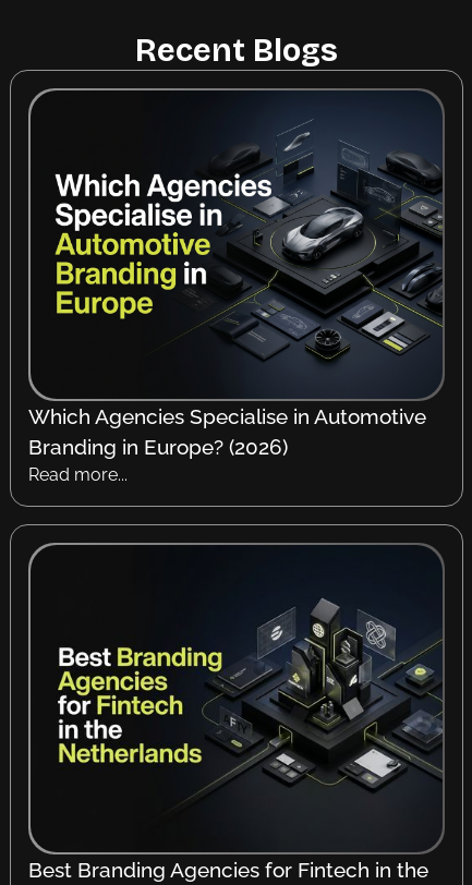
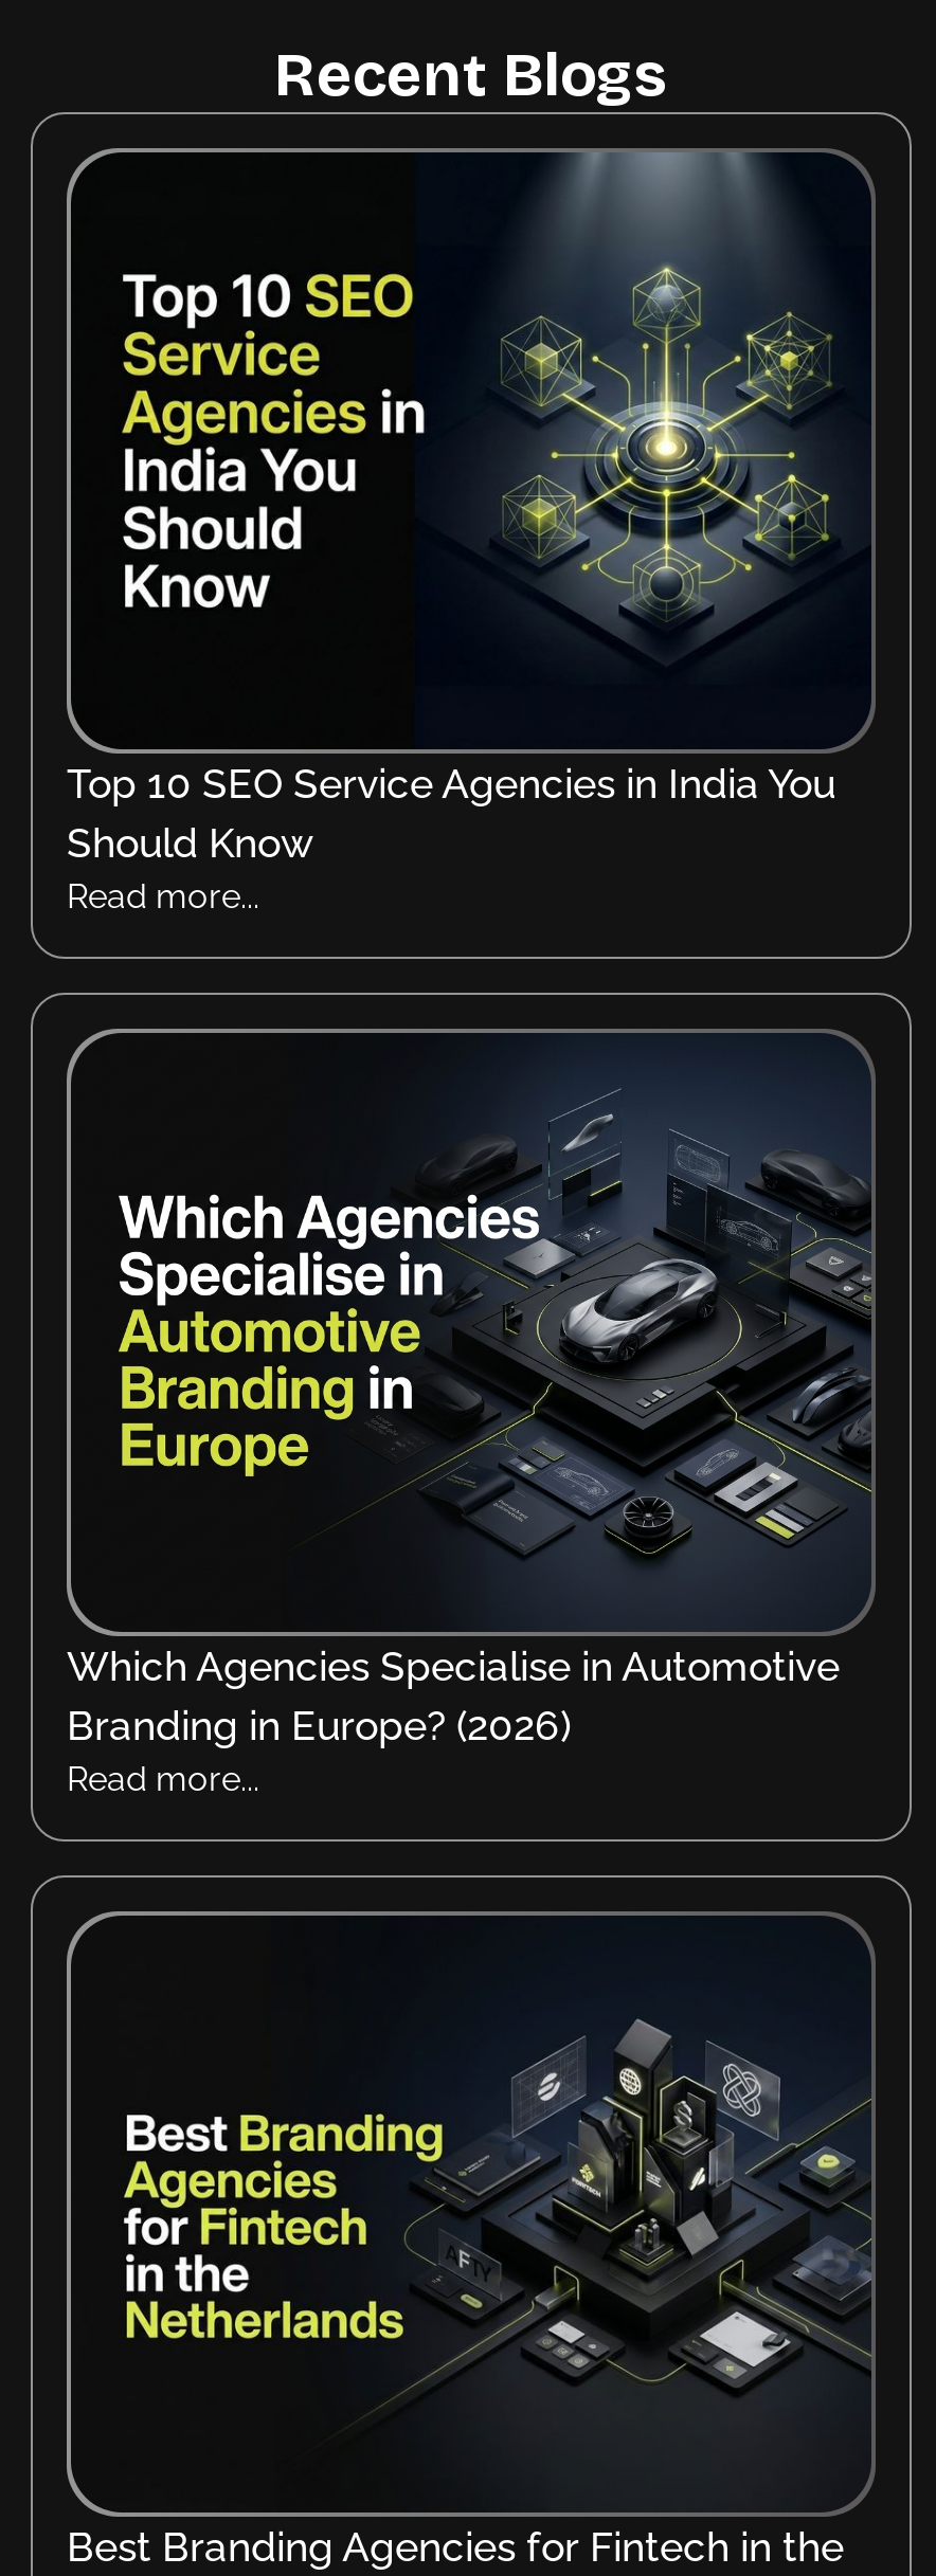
+ Top 10 SEO Service Agencies in India You
+ Should Know
+ Read more...

+ [image]

+ [image]
